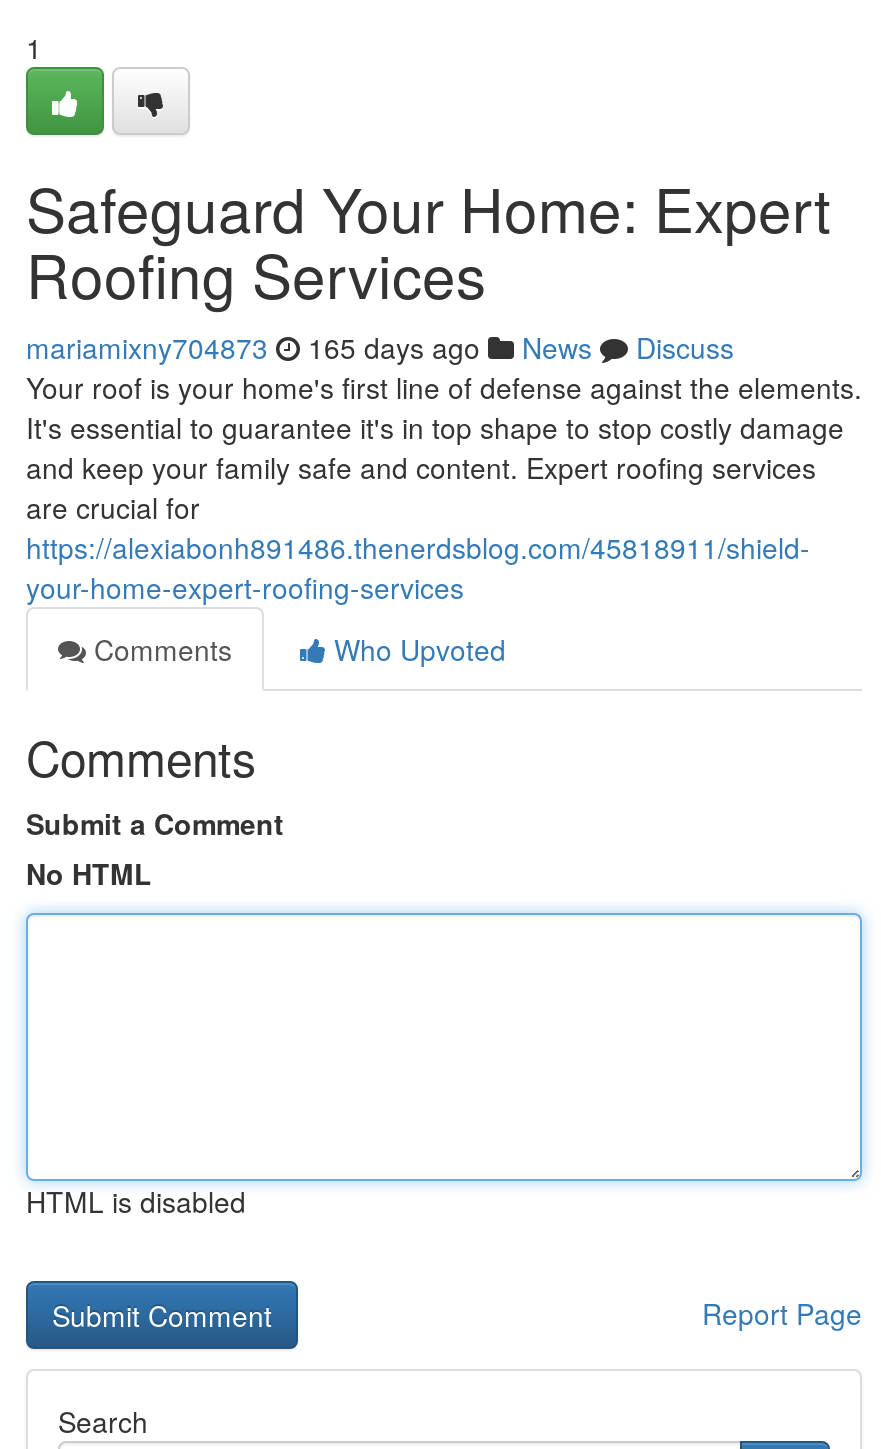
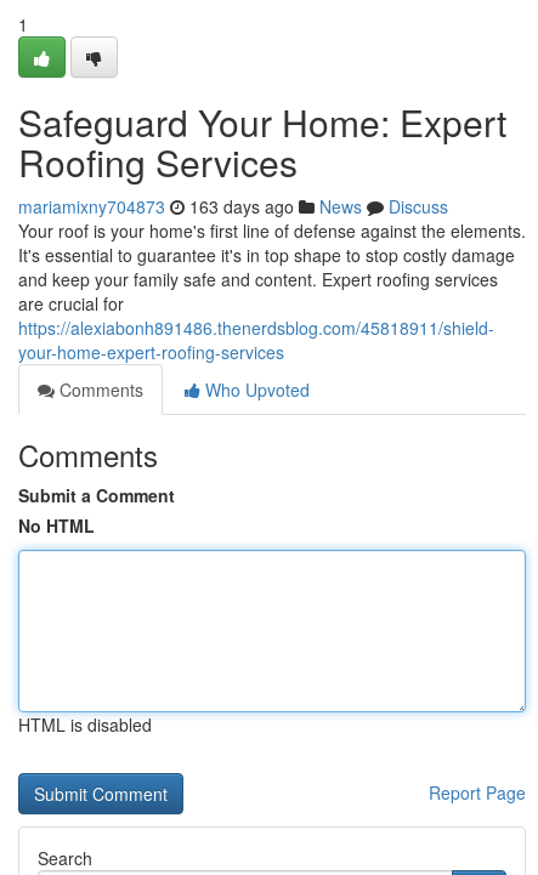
- mariamixny704873 165 days ago News Discuss
+ mariamixny704873 163 days ago News Discuss
